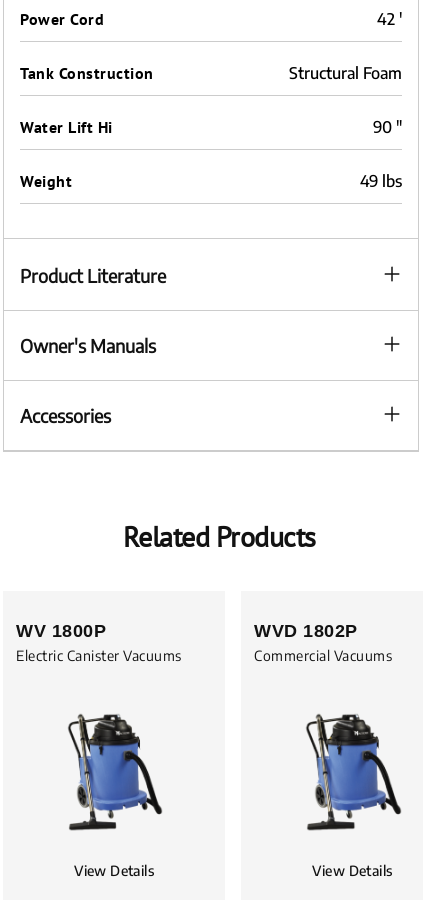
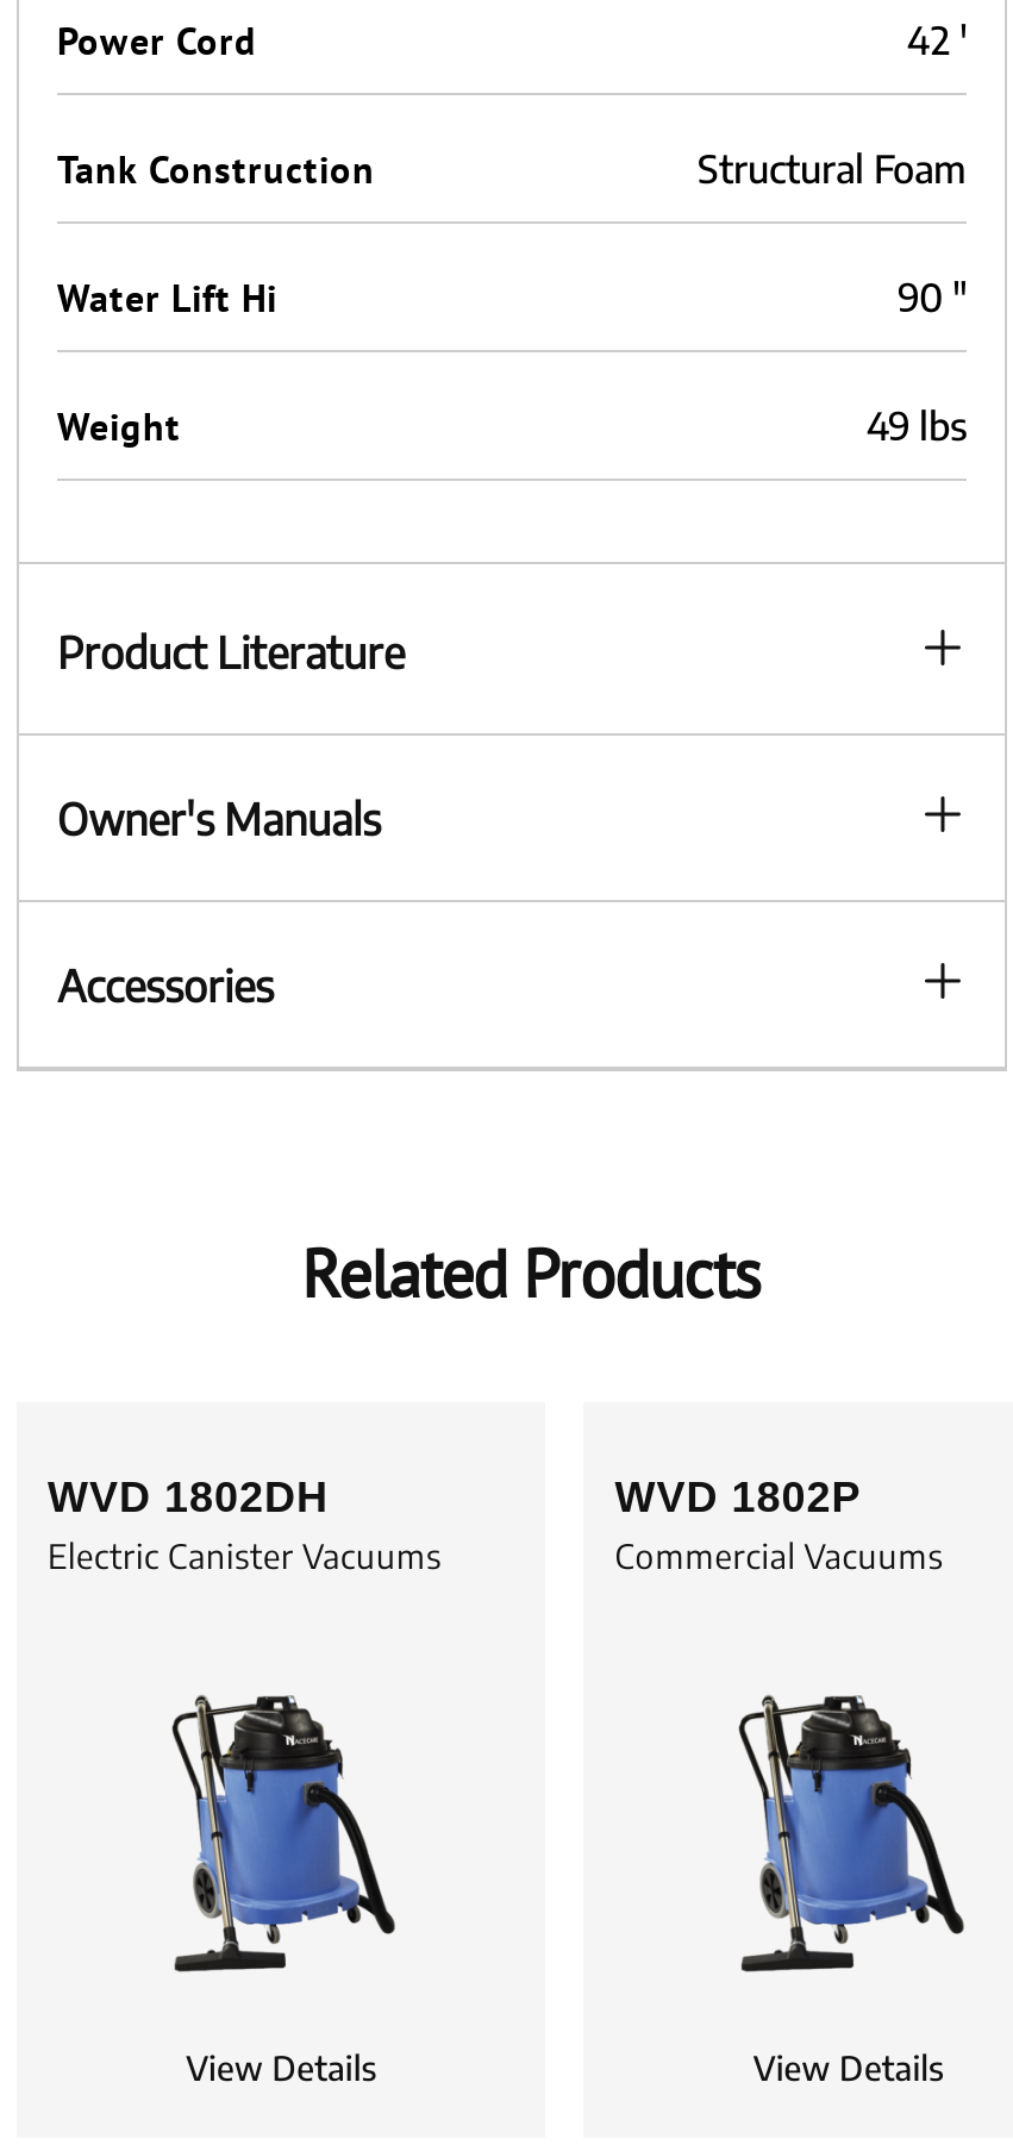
- WV 1800P
+ WVD 1802DH
